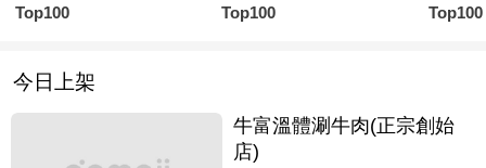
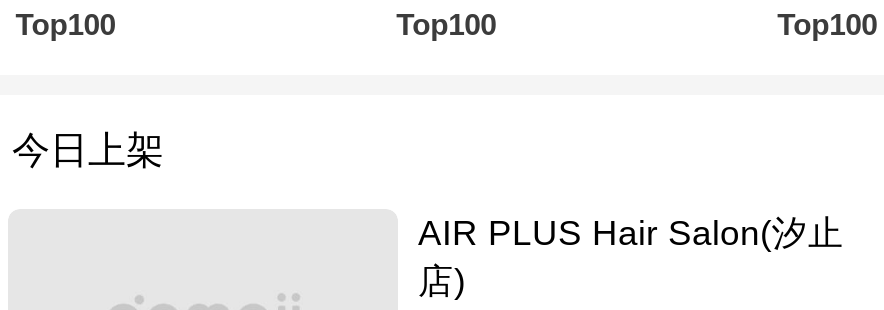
- 牛富溫體涮牛肉(正宗創始
+ AIR PLUS Hair Salon(汐止
